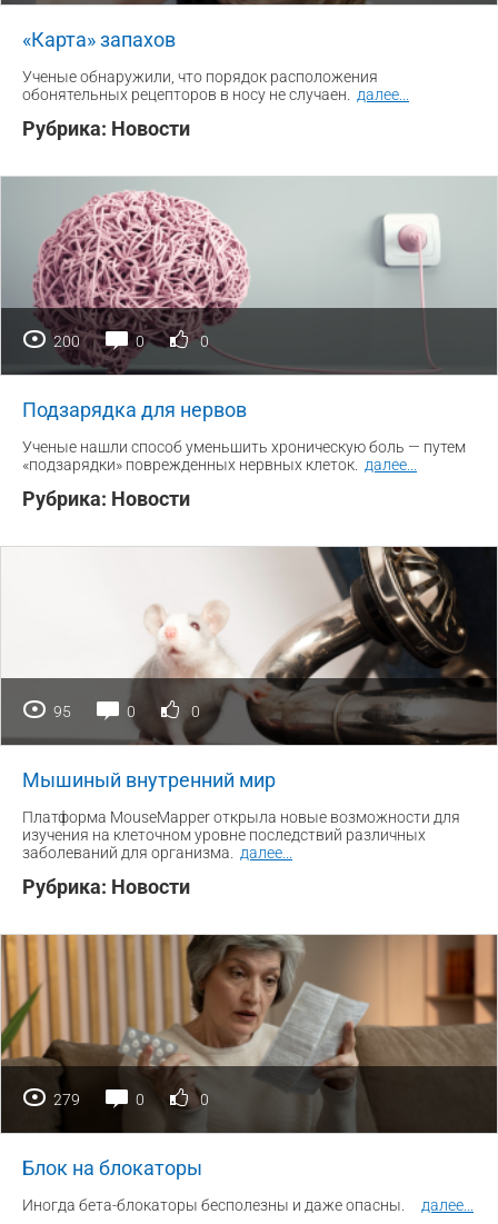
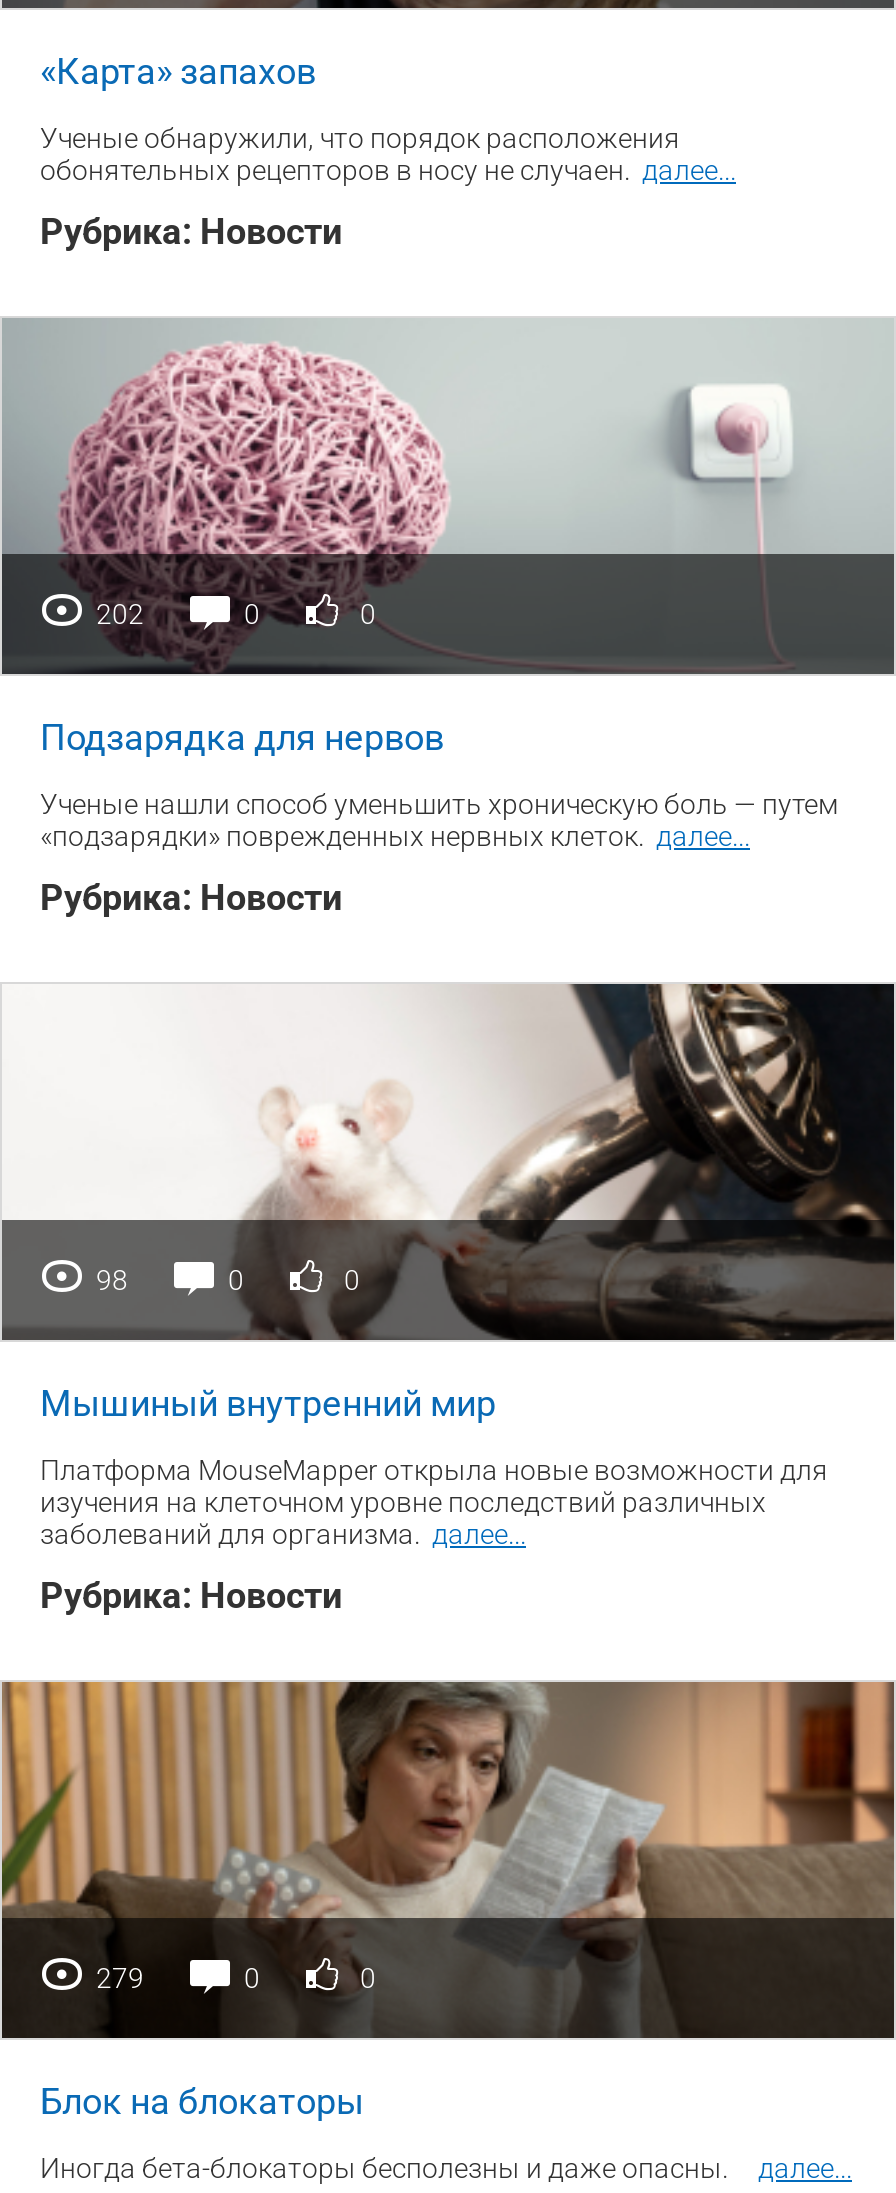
- 200
+ 202

- 95
+ 98
